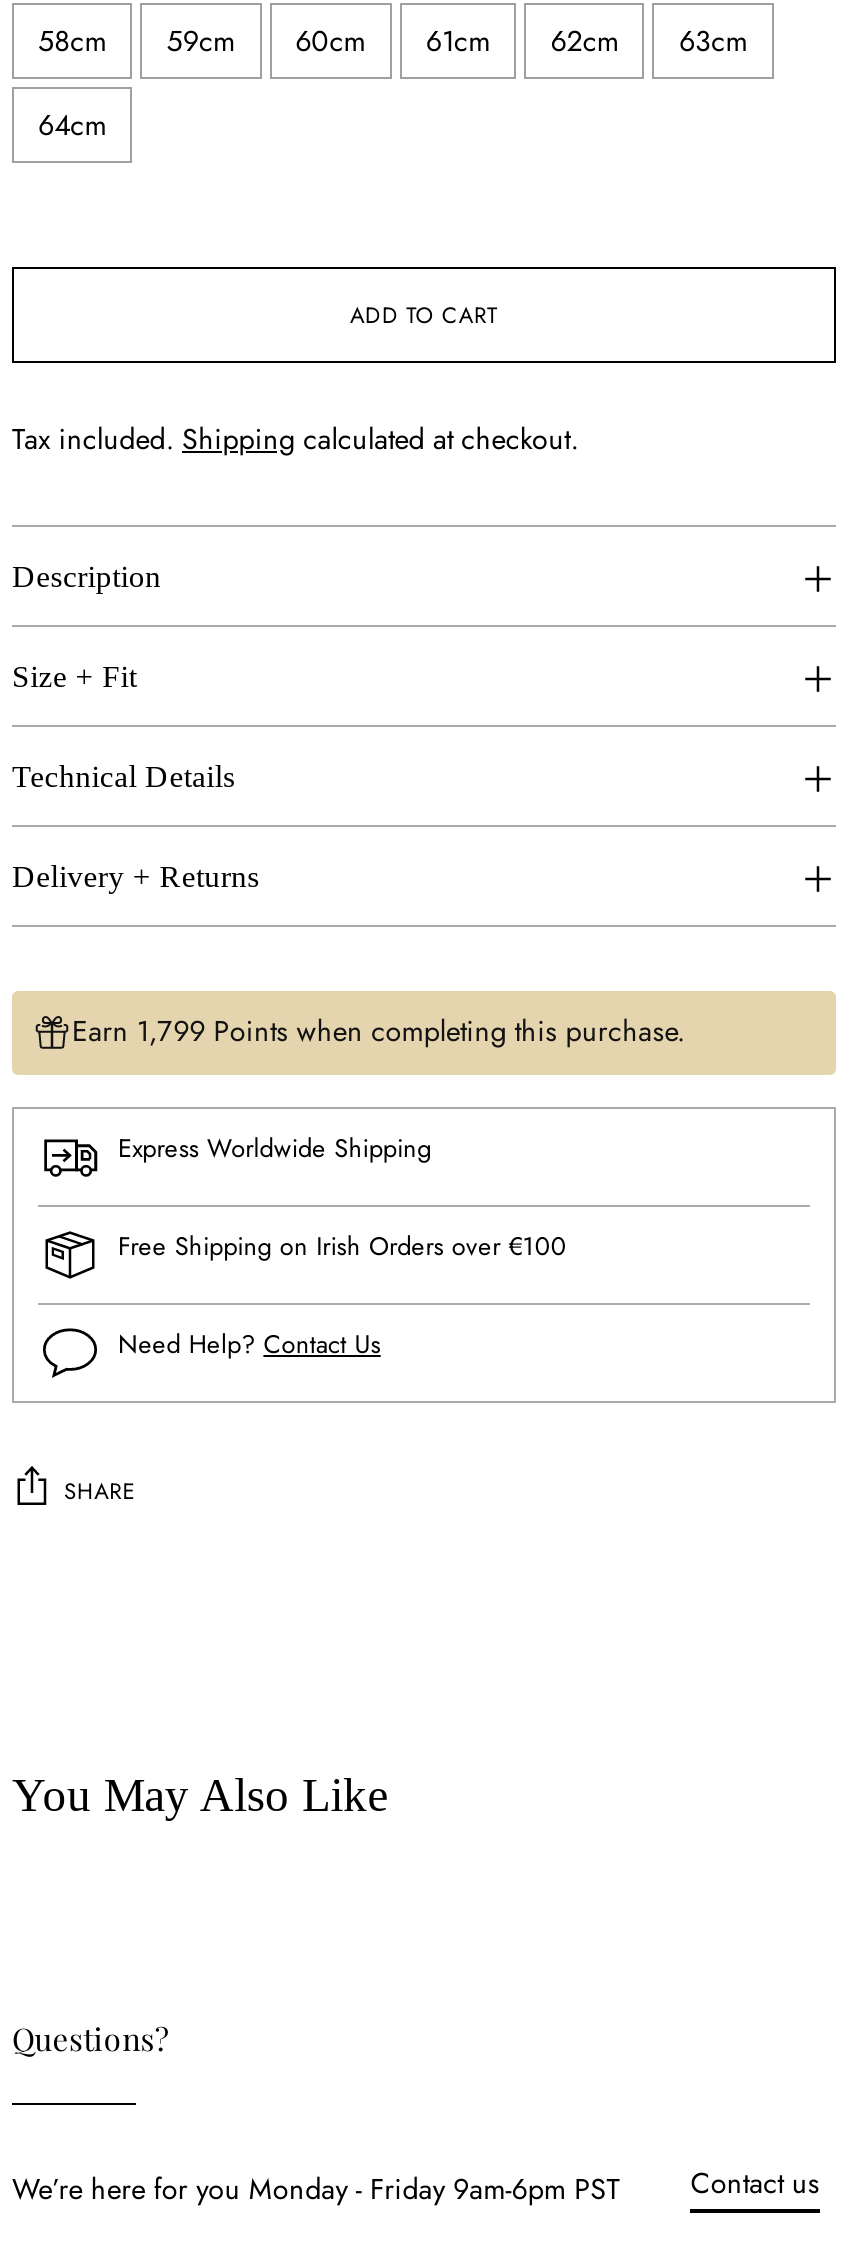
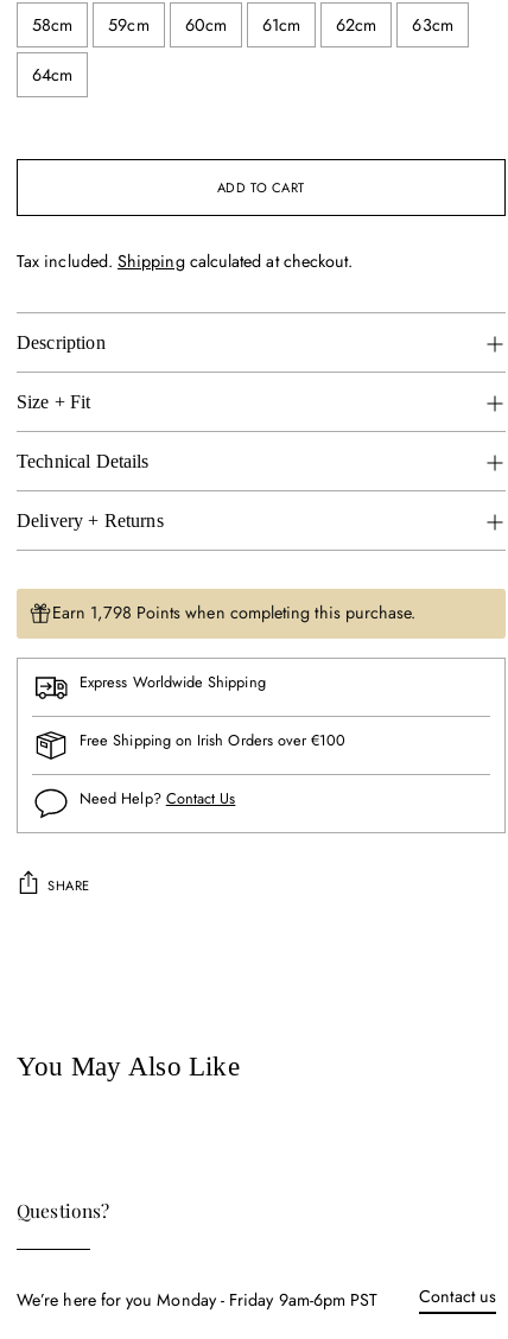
- Earn 1,799 Points when completing this purchase.
+ Earn 1,798 Points when completing this purchase.
